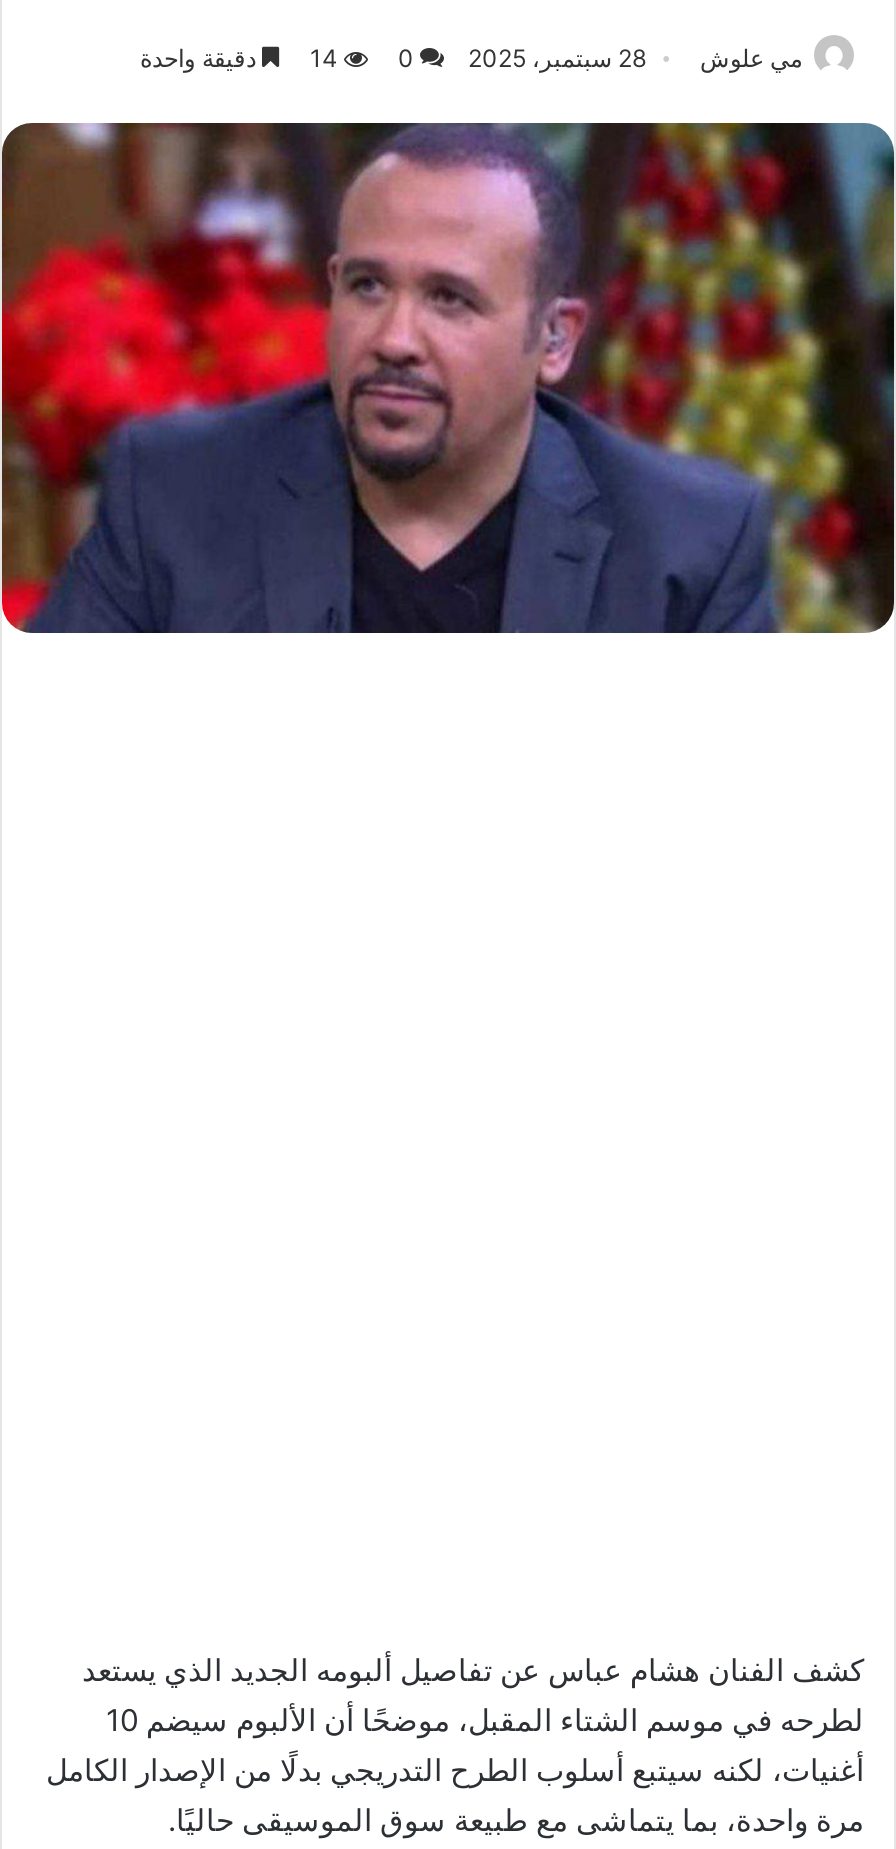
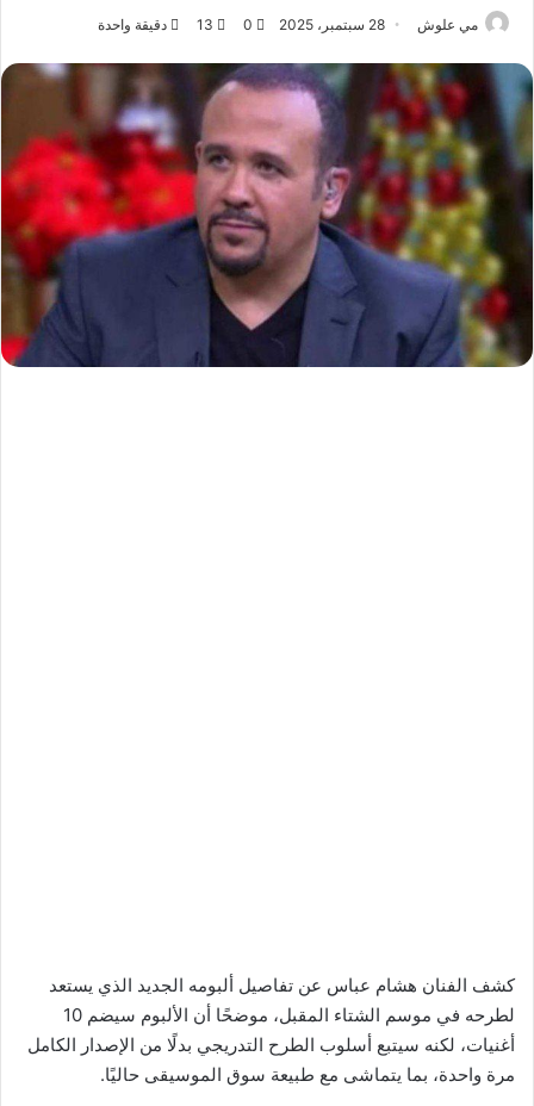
- 0 14 دقيقة واحدة
+ 0 13 دقيقة واحدة
